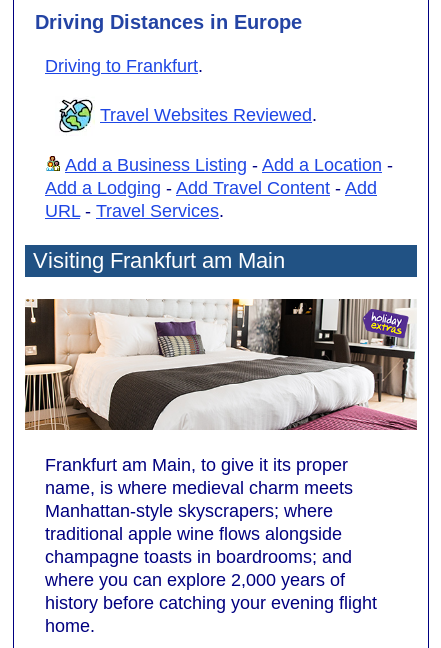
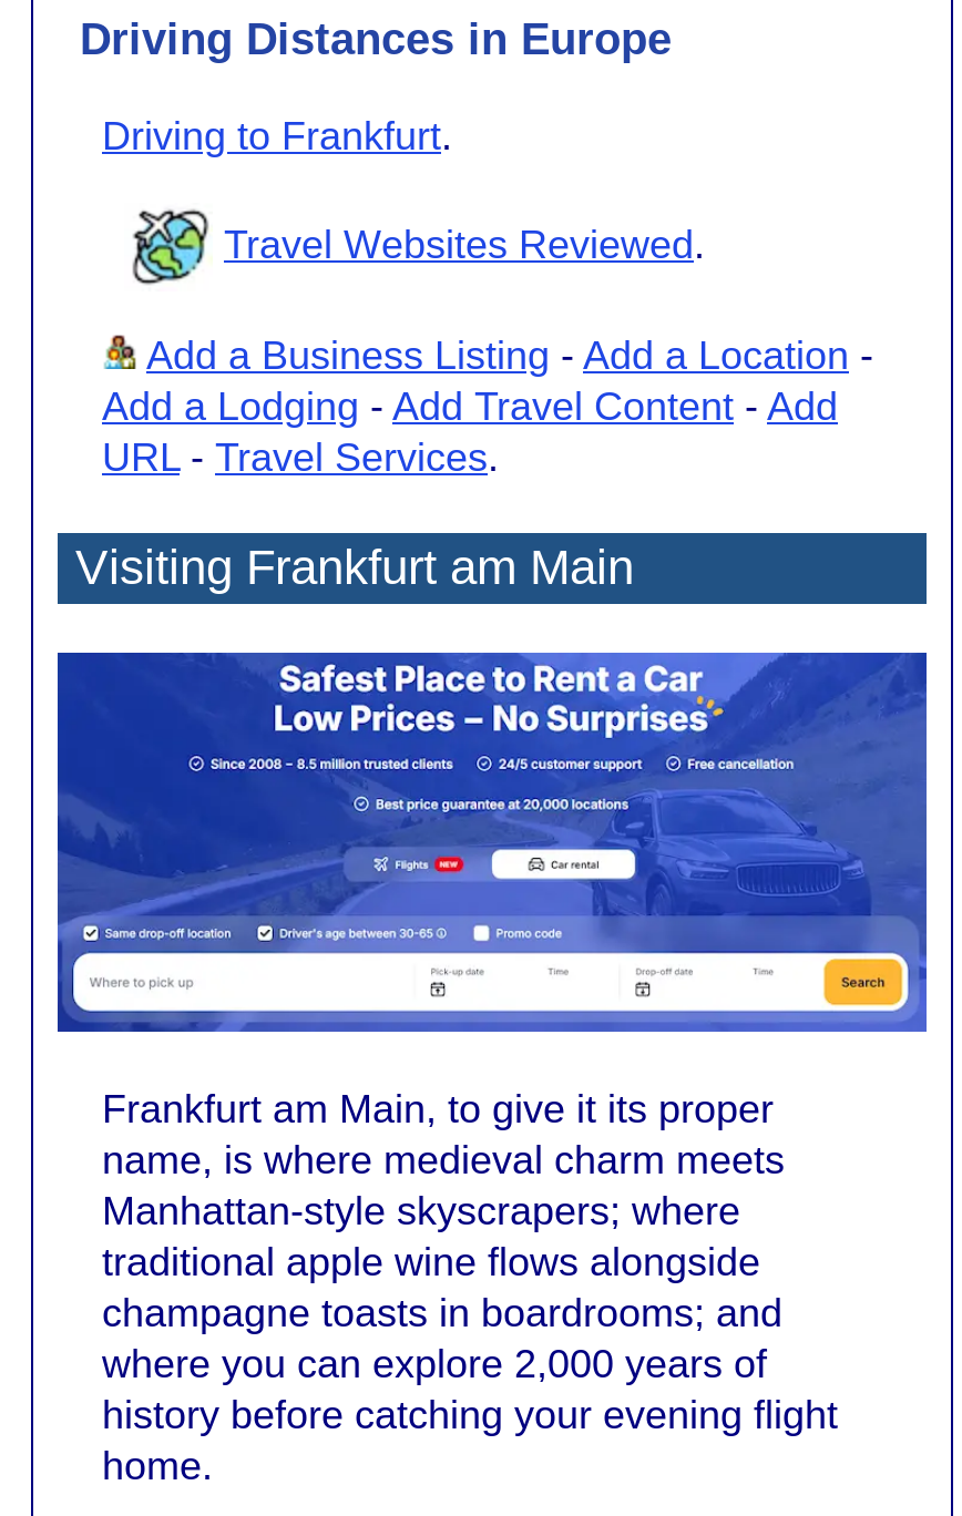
- [image]
+ [image]
